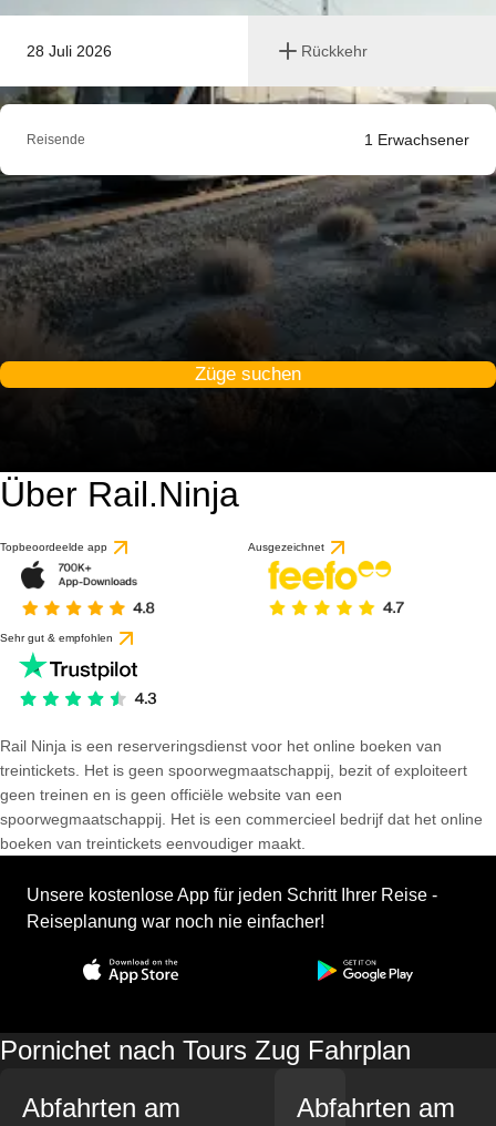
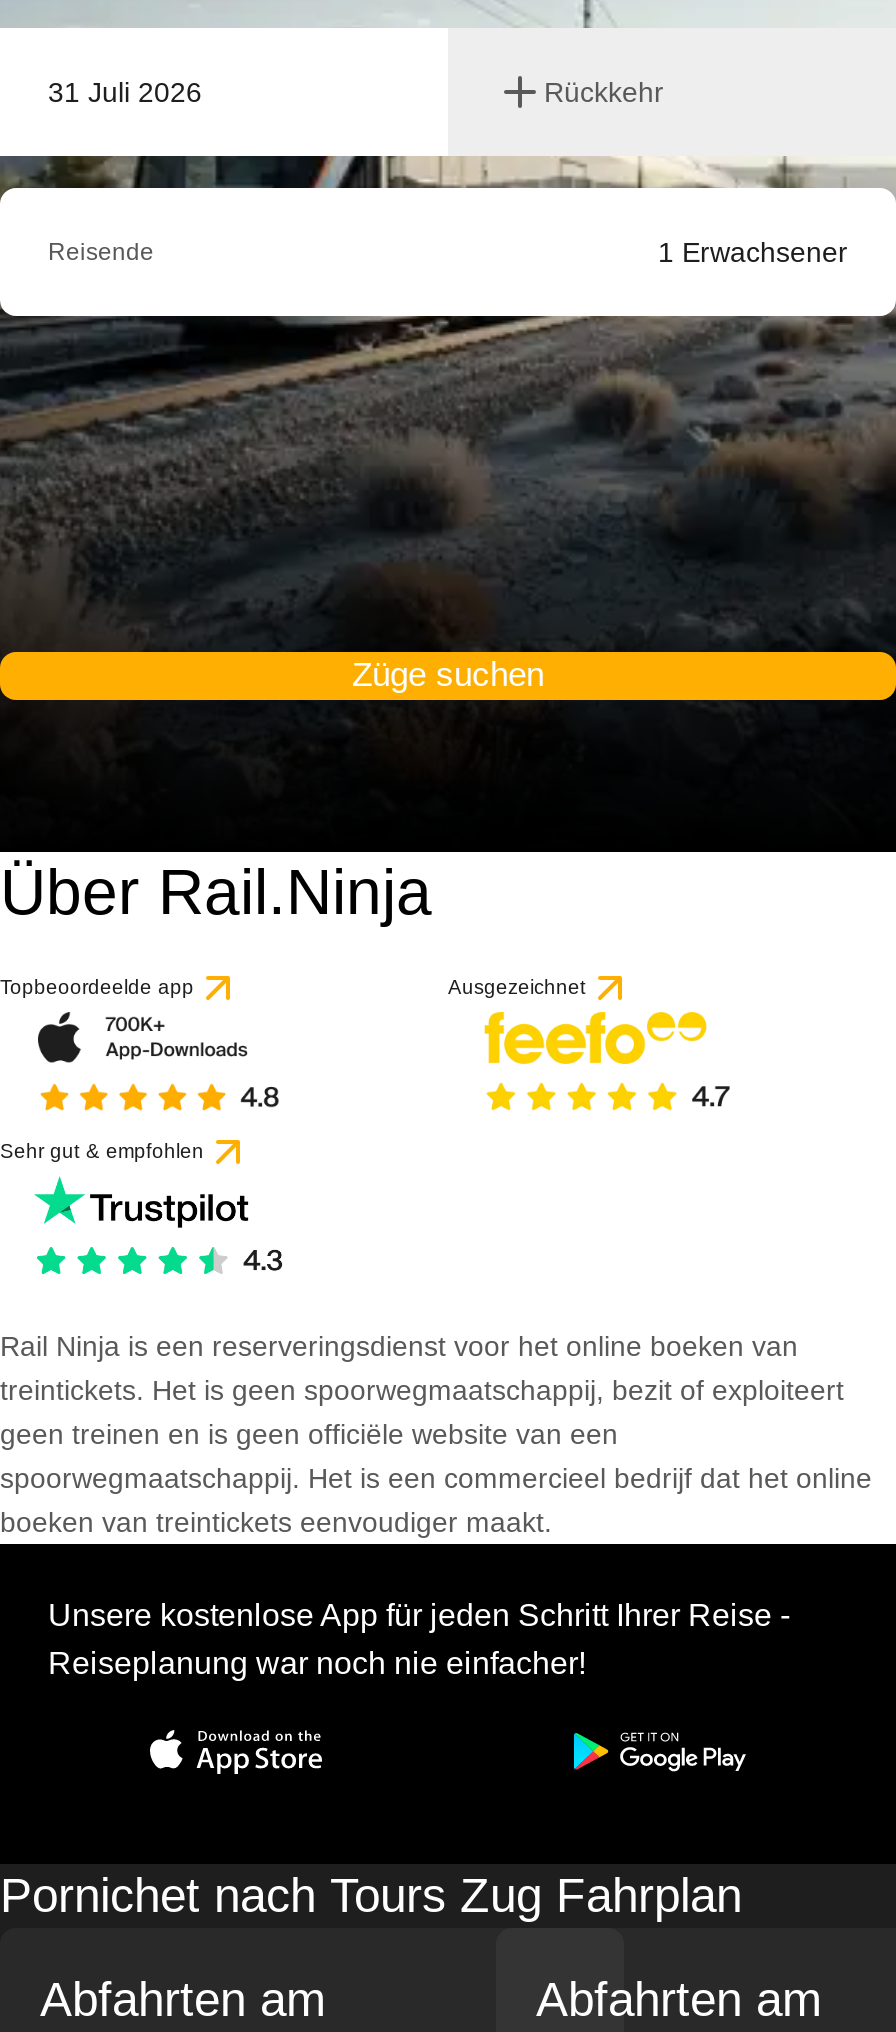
- 28 Juli 2026
+ 31 Juli 2026
